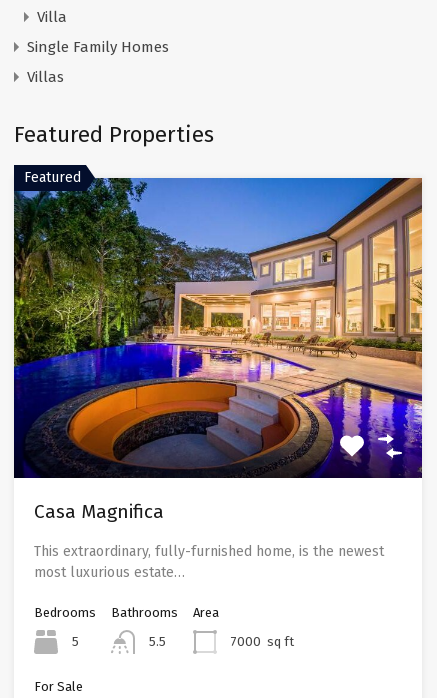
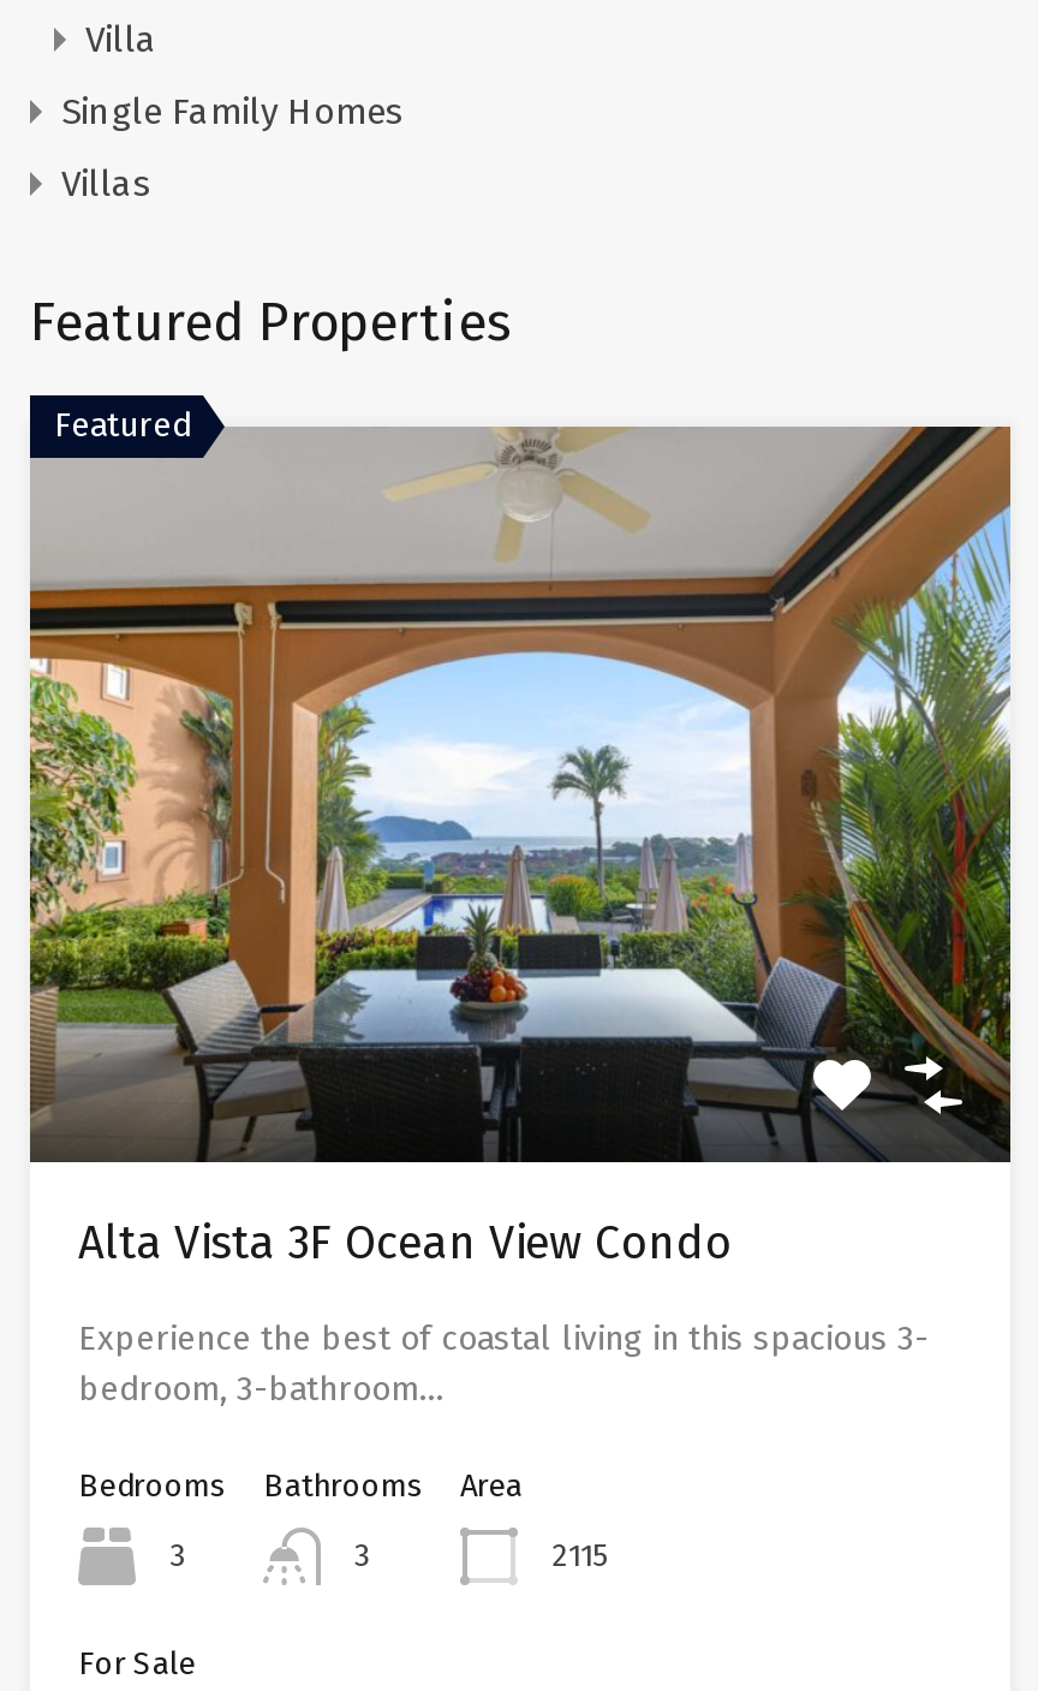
- [image]
- Casa Magnifica
+ [image]
+ Alta Vista 3F Ocean View Condo

- This extraordinary, fully-furnished home, is the newest
- most luxurious estate…
+ Experience the best of coastal living in this spacious 3-
+ bedroom, 3-bathroom…

- 5
+ 3

- 5.5
+ 3

- 7000 sq ft
+ 2115
